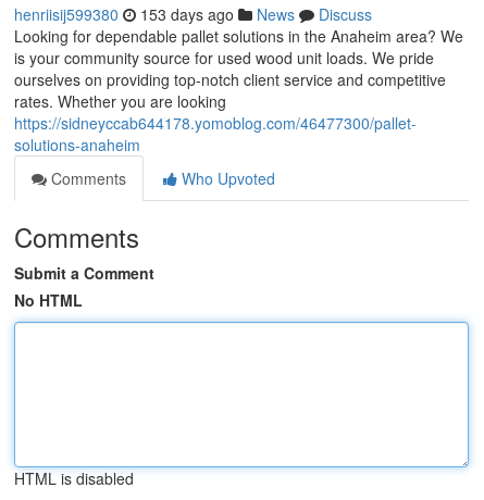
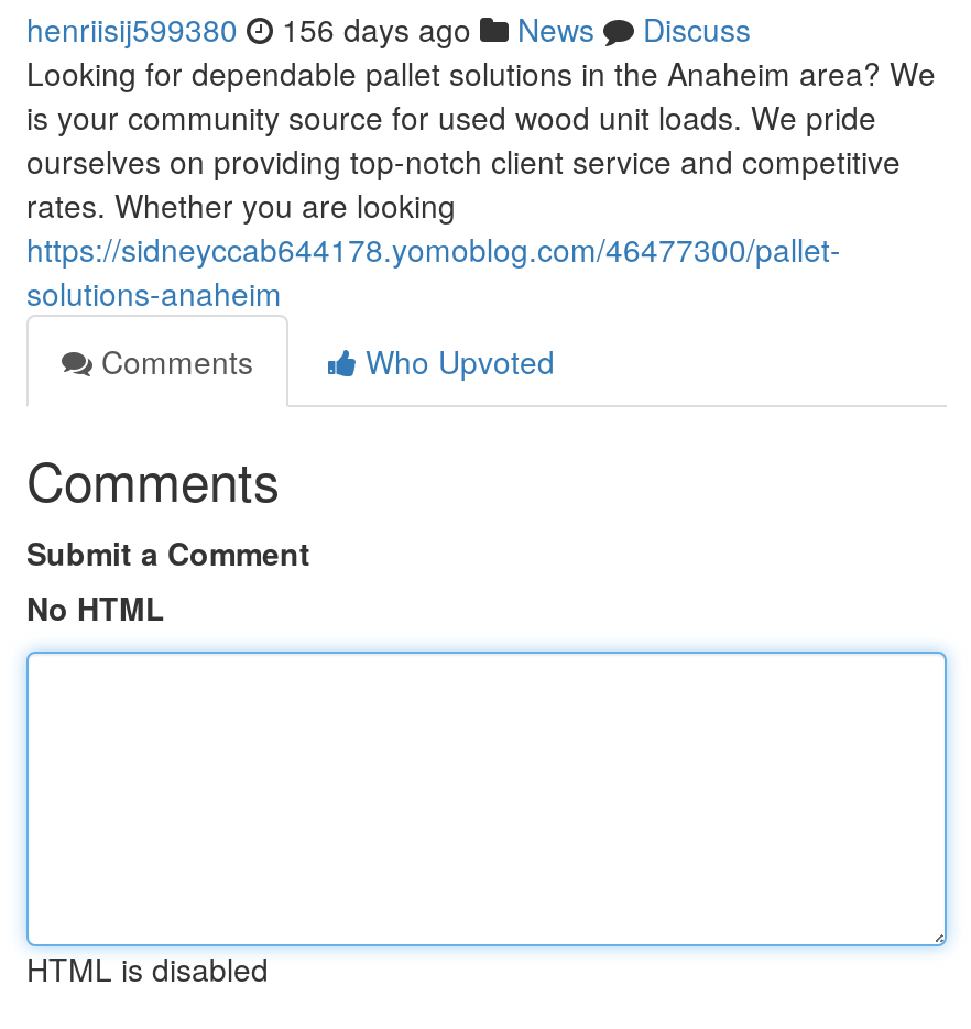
- henriisij599380 153 days ago News Discuss
+ henriisij599380 156 days ago News Discuss
